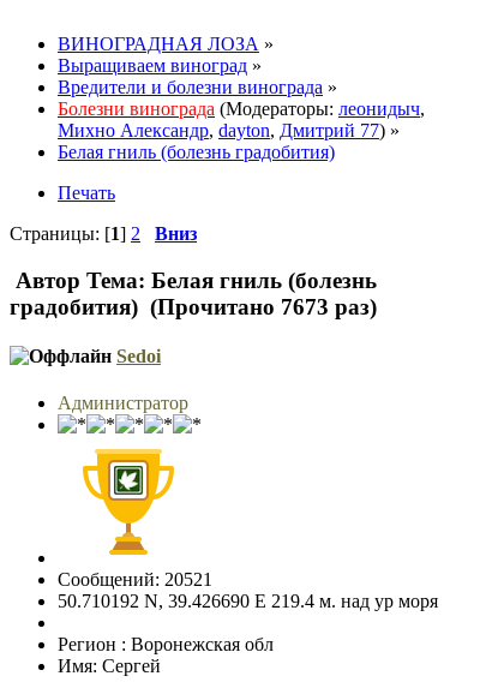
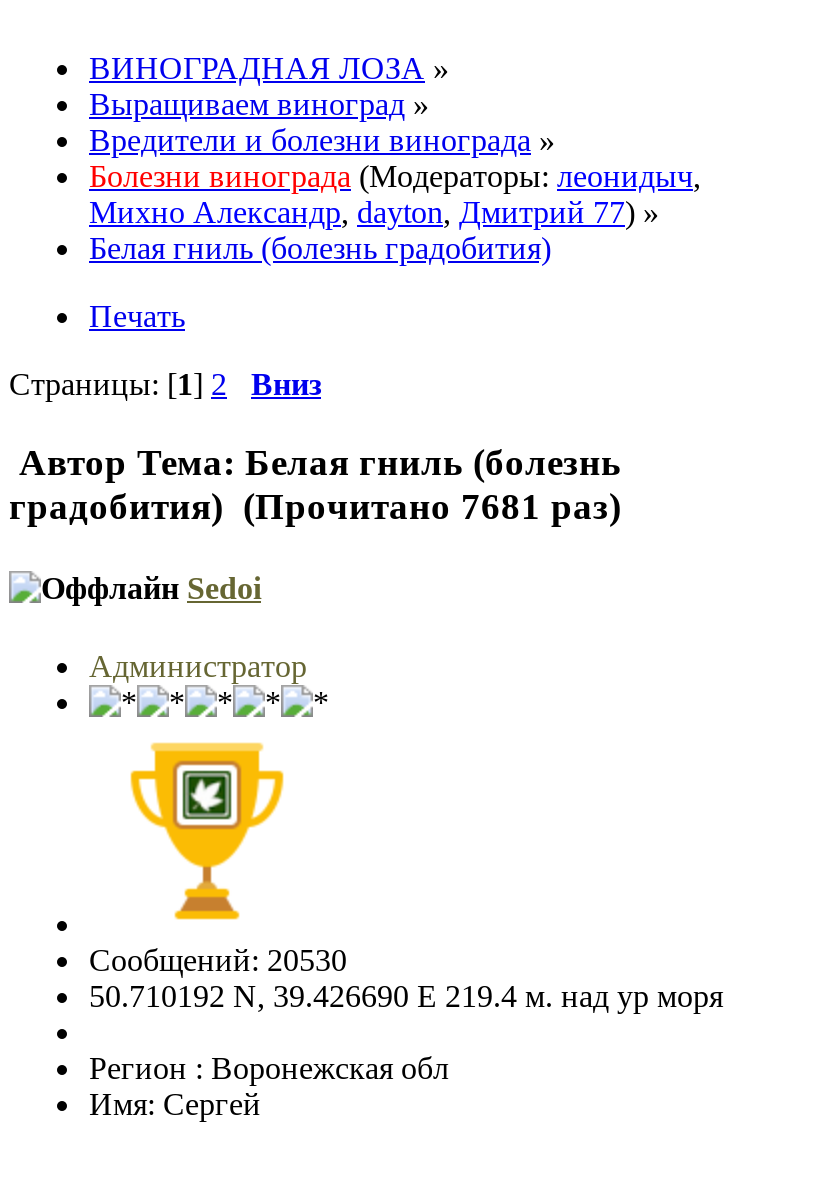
- градобития) (Прочитано 7673 раз)
+ градобития) (Прочитано 7681 раз)

- Сообщений: 20521
+ Сообщений: 20530
